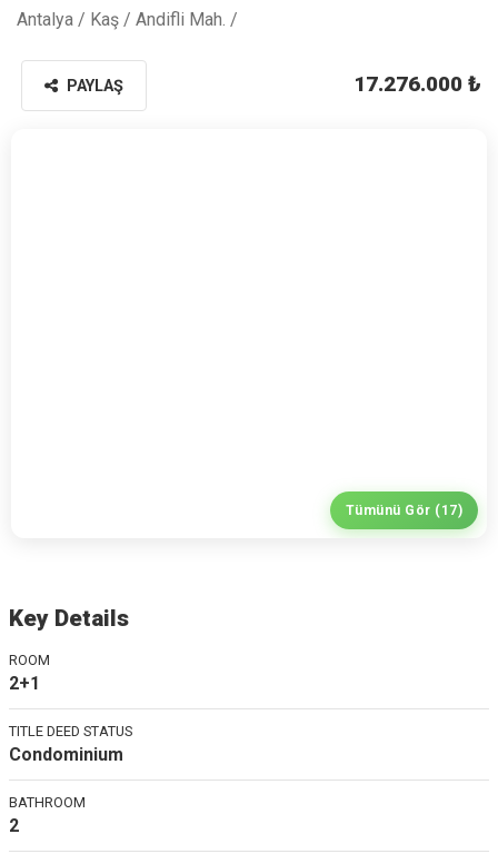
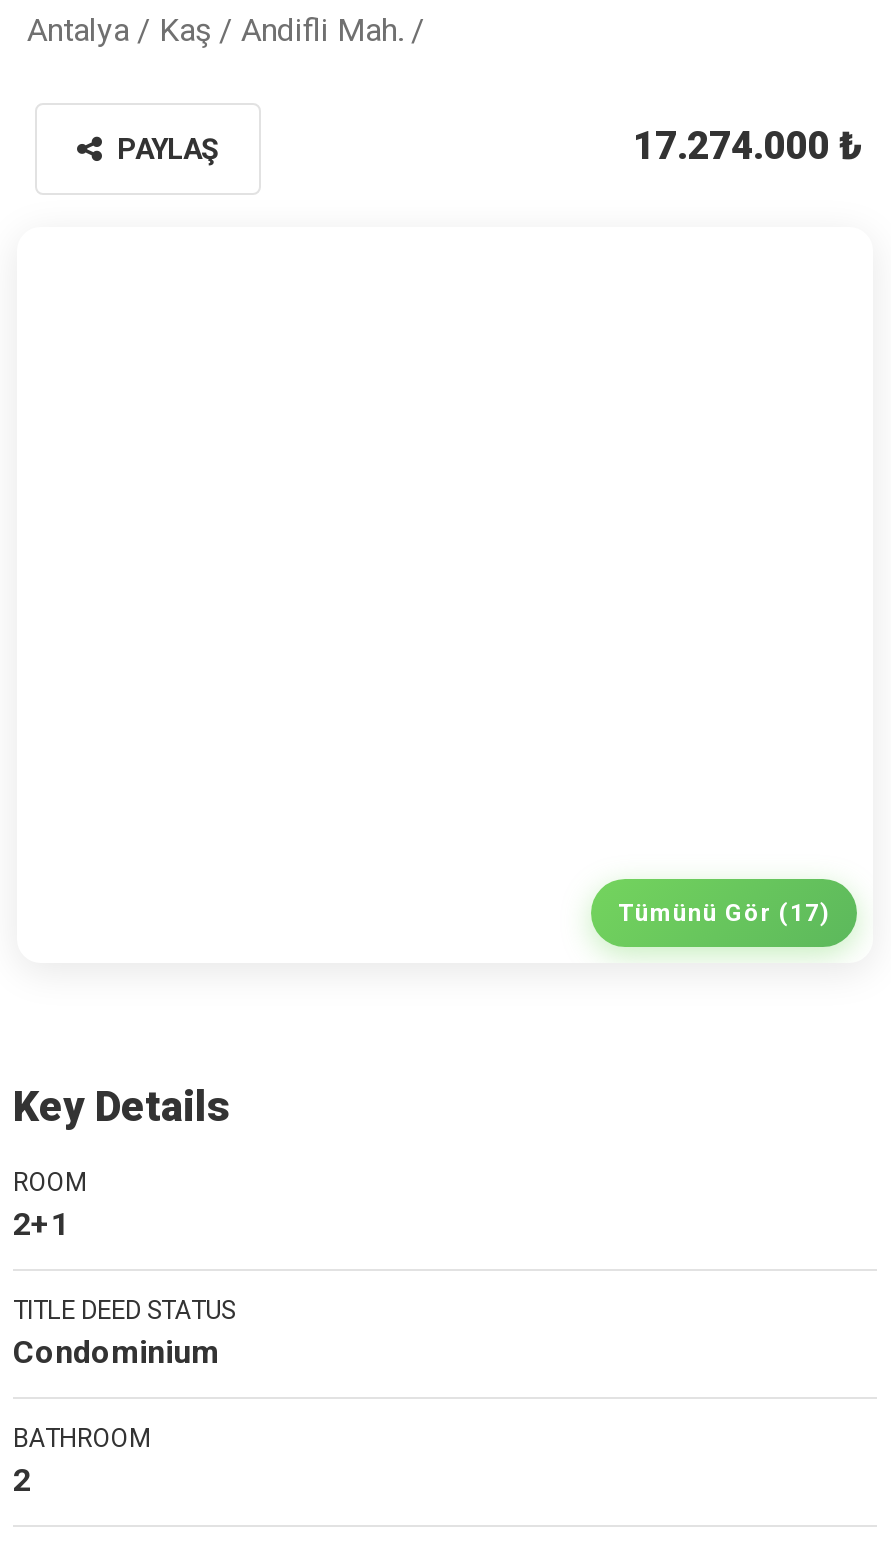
- 17.276.000 ₺
+ 17.274.000 ₺
